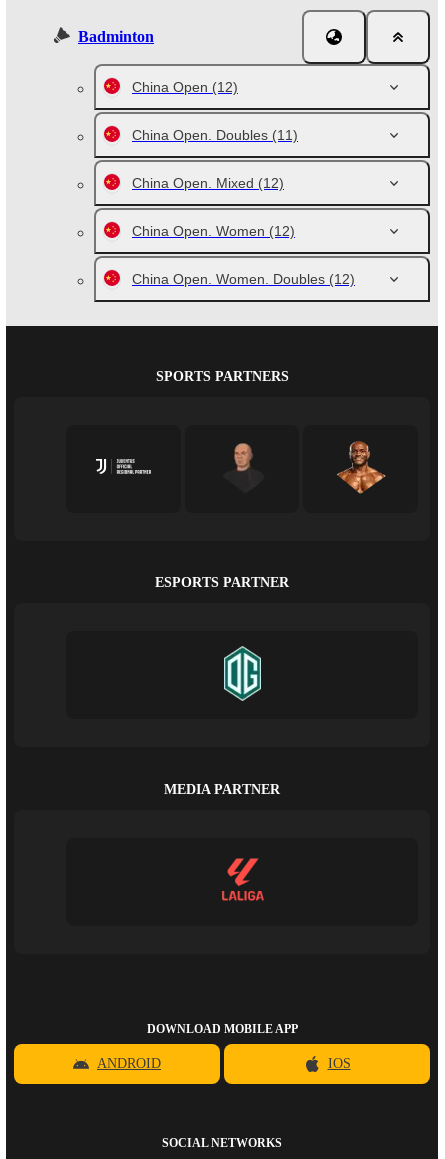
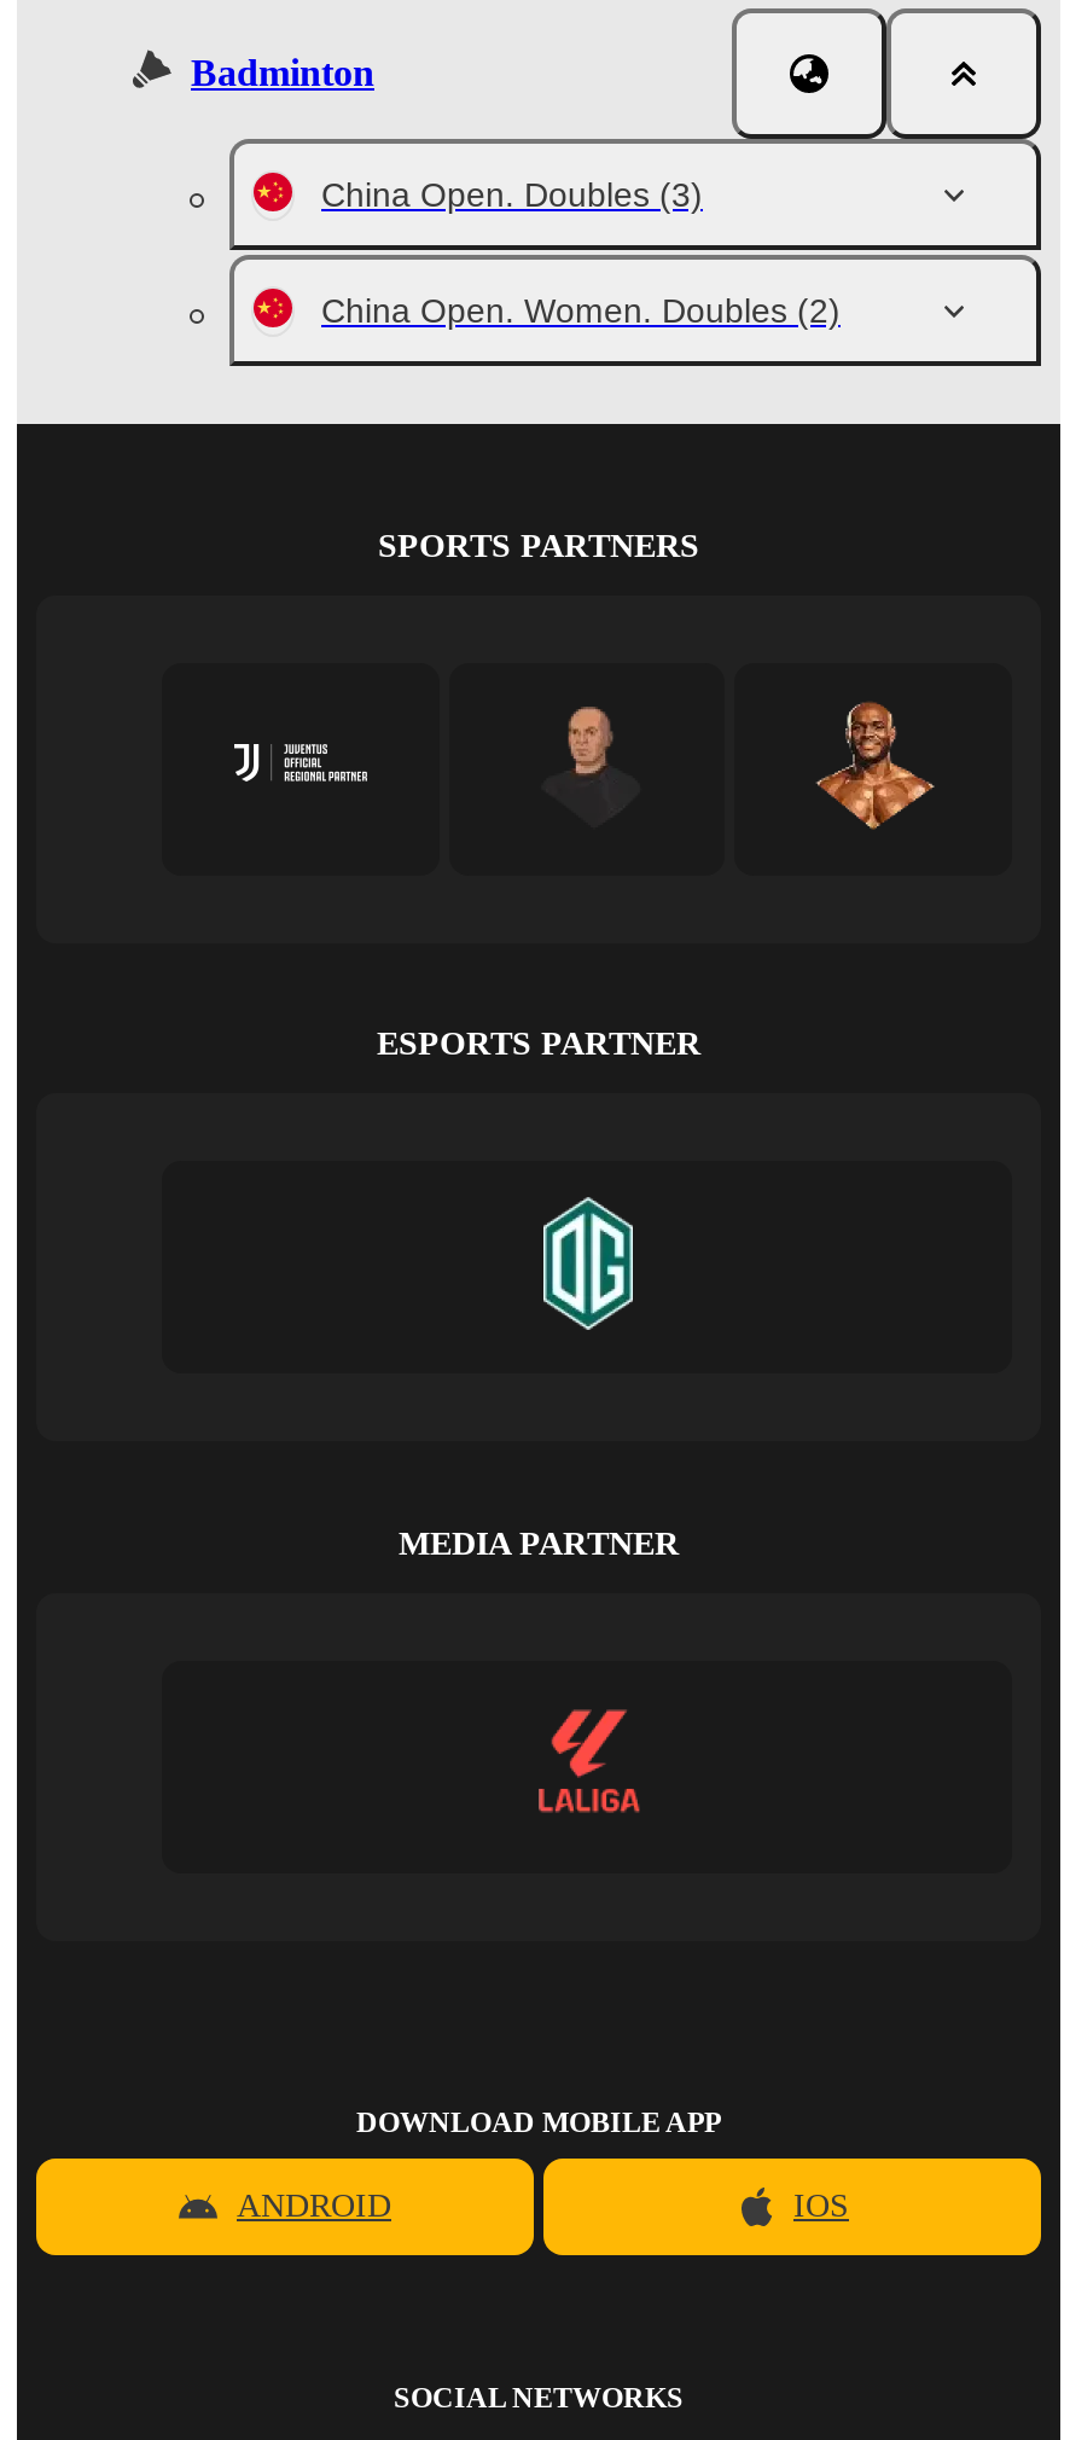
- China Open (12)
- China Open. Doubles (11)
- China Open. Mixed (12)
- China Open. Women (12)
- China Open. Women. Doubles (12)
+ China Open. Doubles (3)
+ China Open. Women. Doubles (2)
